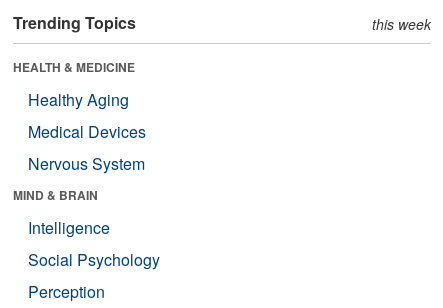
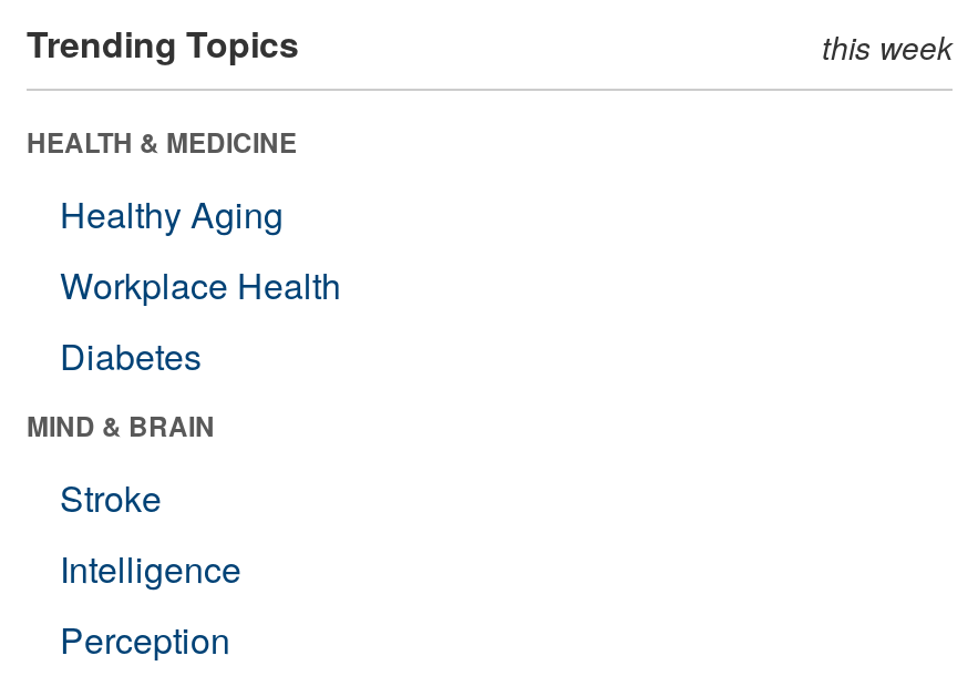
- Medical Devices
- Nervous System
+ Workplace Health
+ Diabetes

+ Stroke

moved down: Intelligence

- Social Psychology
